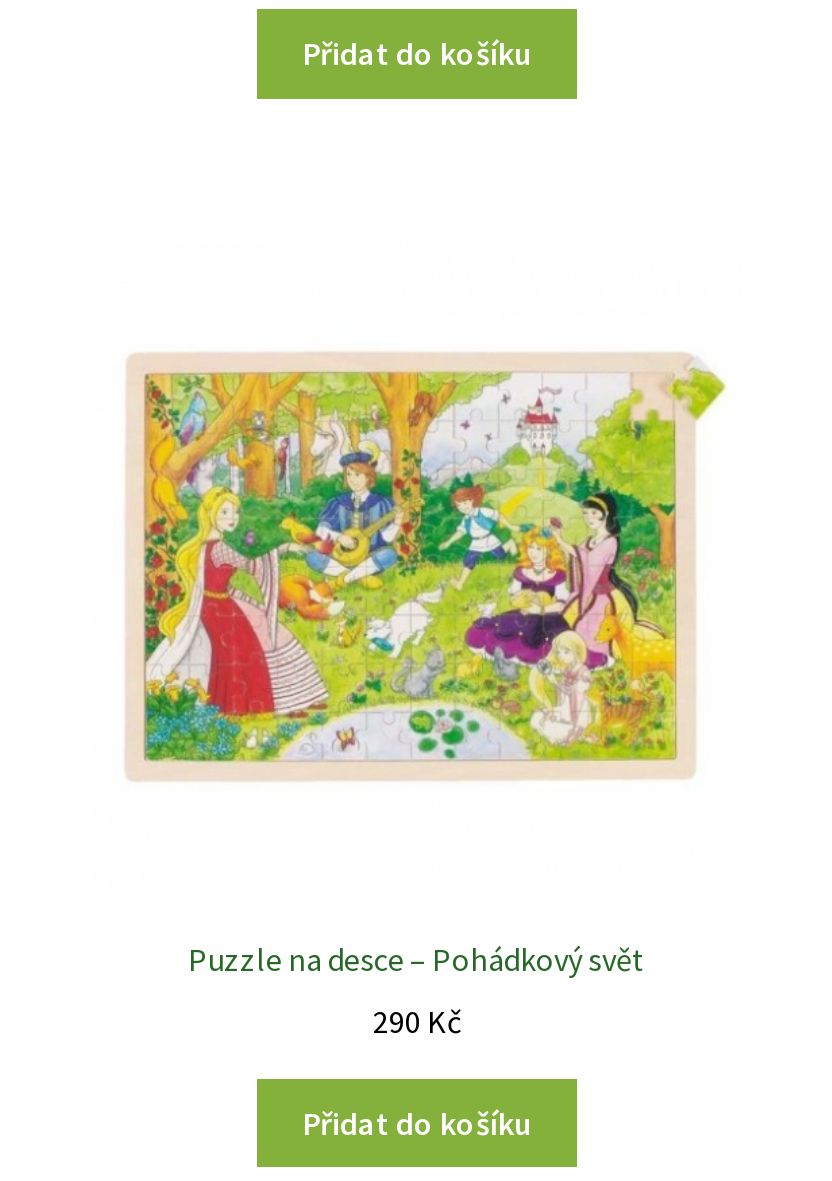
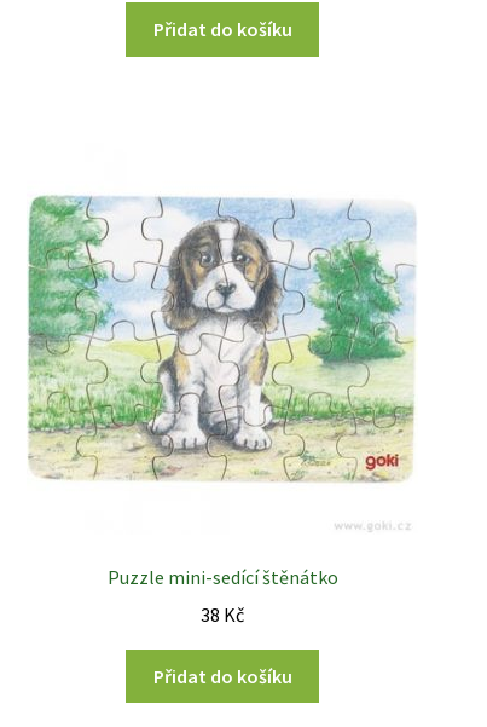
- [image]
+ [image]

- Puzzle na desce – Pohádkový svět
+ Puzzle mini-sedící štěnátko

- 290 Kč
+ 38 Kč
